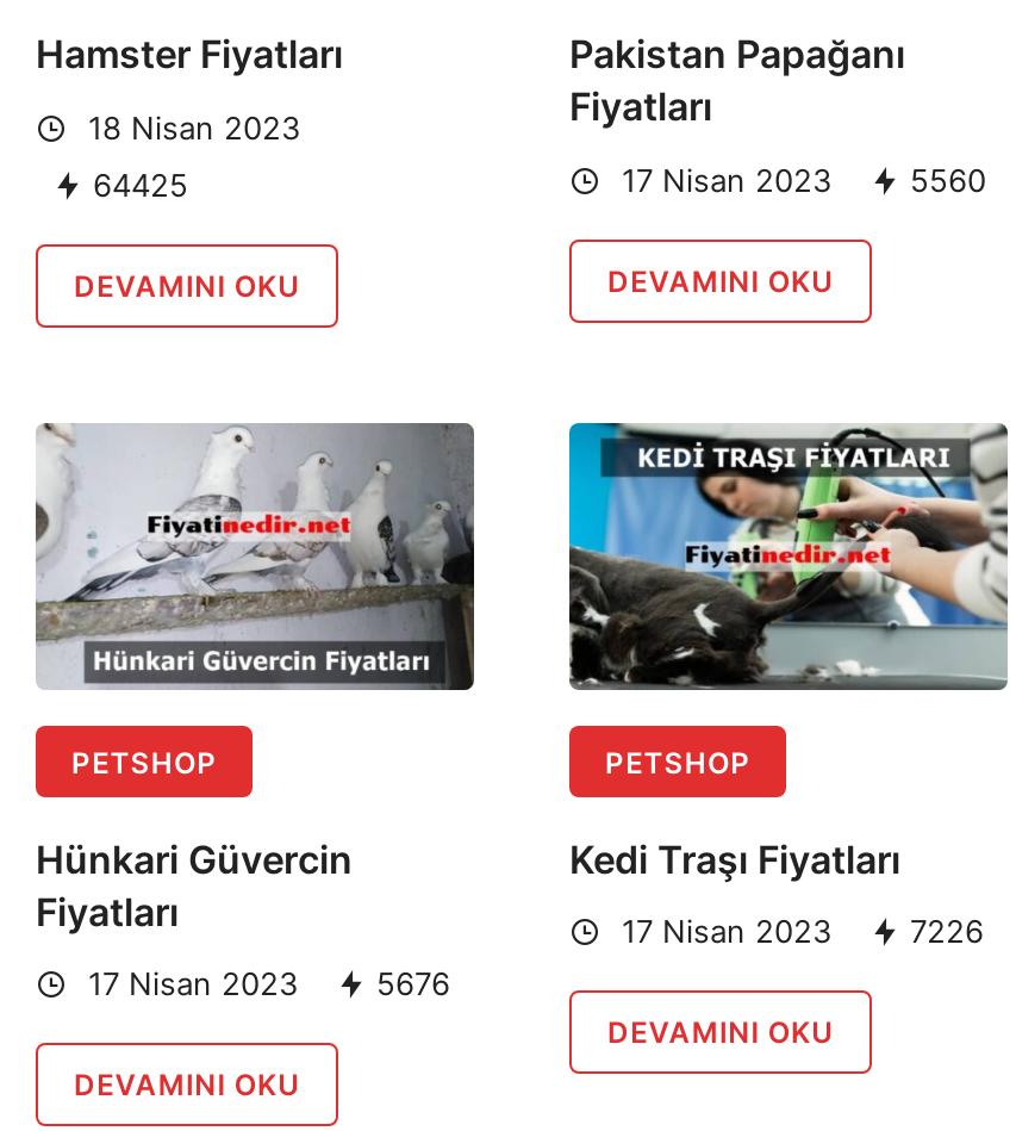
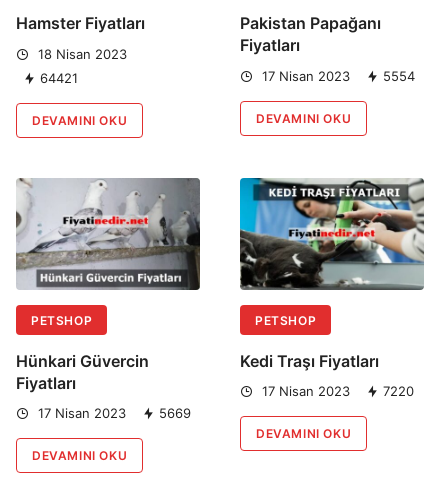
- 64425
+ 64421

- 17 Nisan 2023 5560
+ 17 Nisan 2023 5554

- 17 Nisan 2023 7226
+ 17 Nisan 2023 7220

- 17 Nisan 2023 5676
+ 17 Nisan 2023 5669
